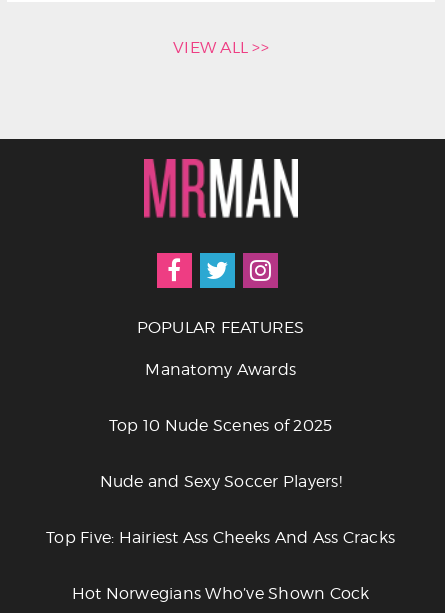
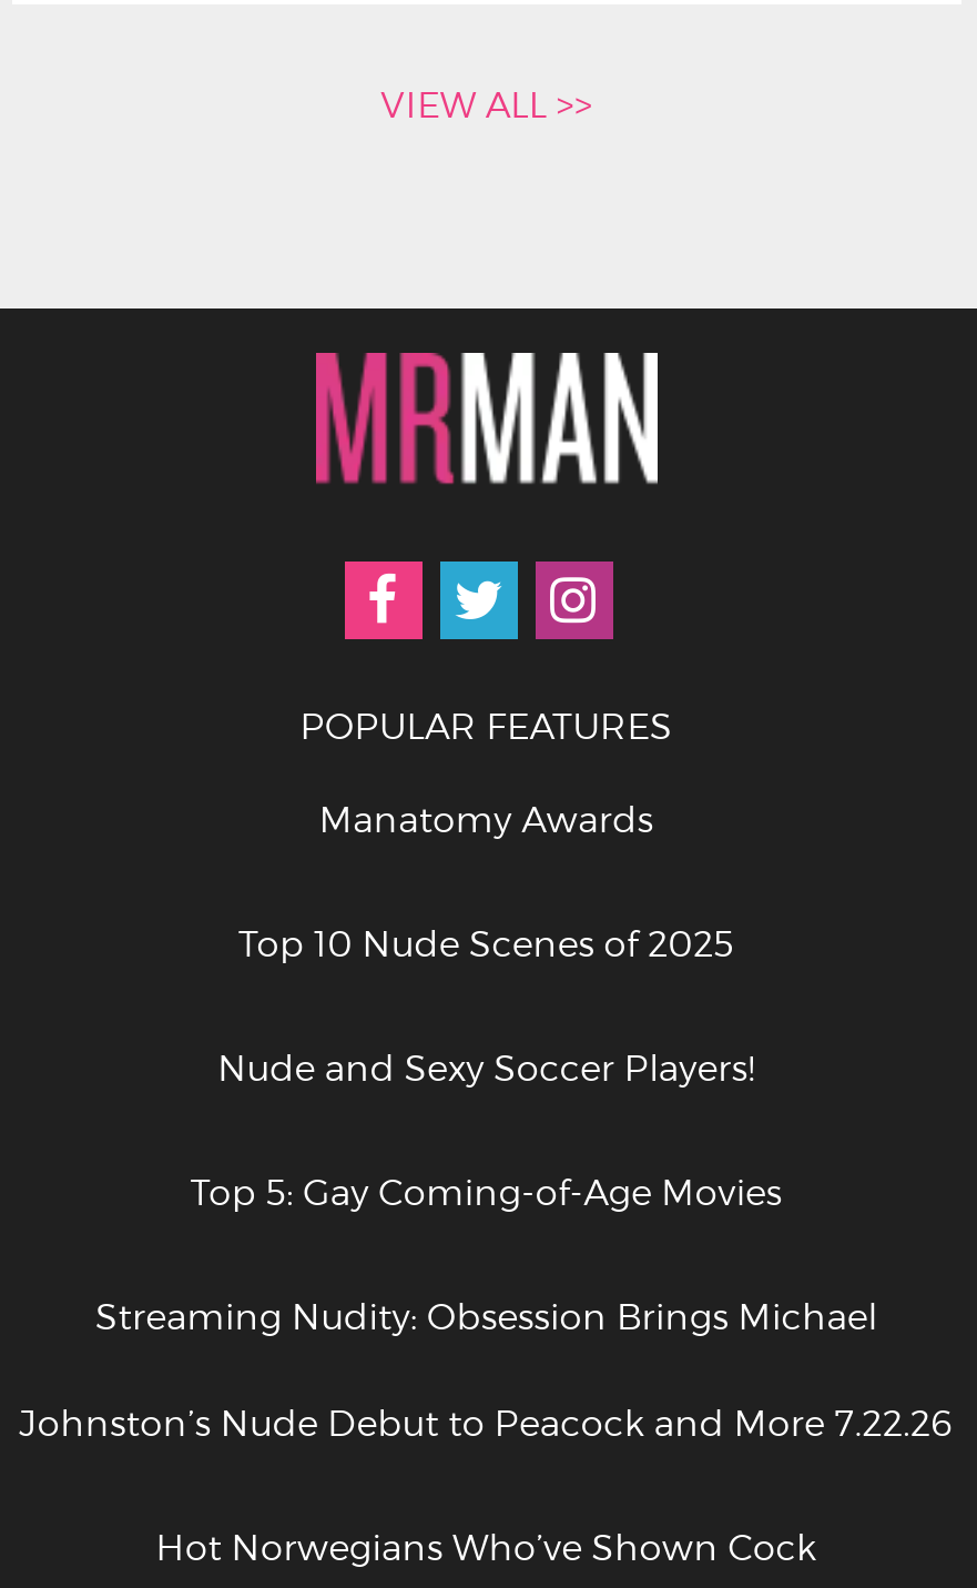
- Top Five: Hairiest Ass Cheeks And Ass Cracks
+ Top 5: Gay Coming-of-Age Movies
+ Streaming Nudity: Obsession Brings Michael
+ Johnston’s Nude Debut to Peacock and More 7.22.26
